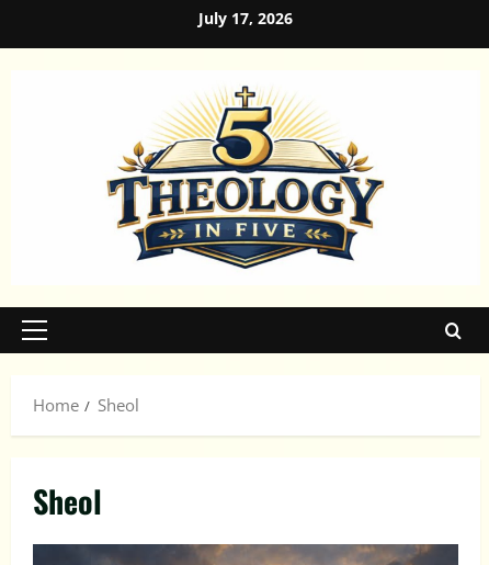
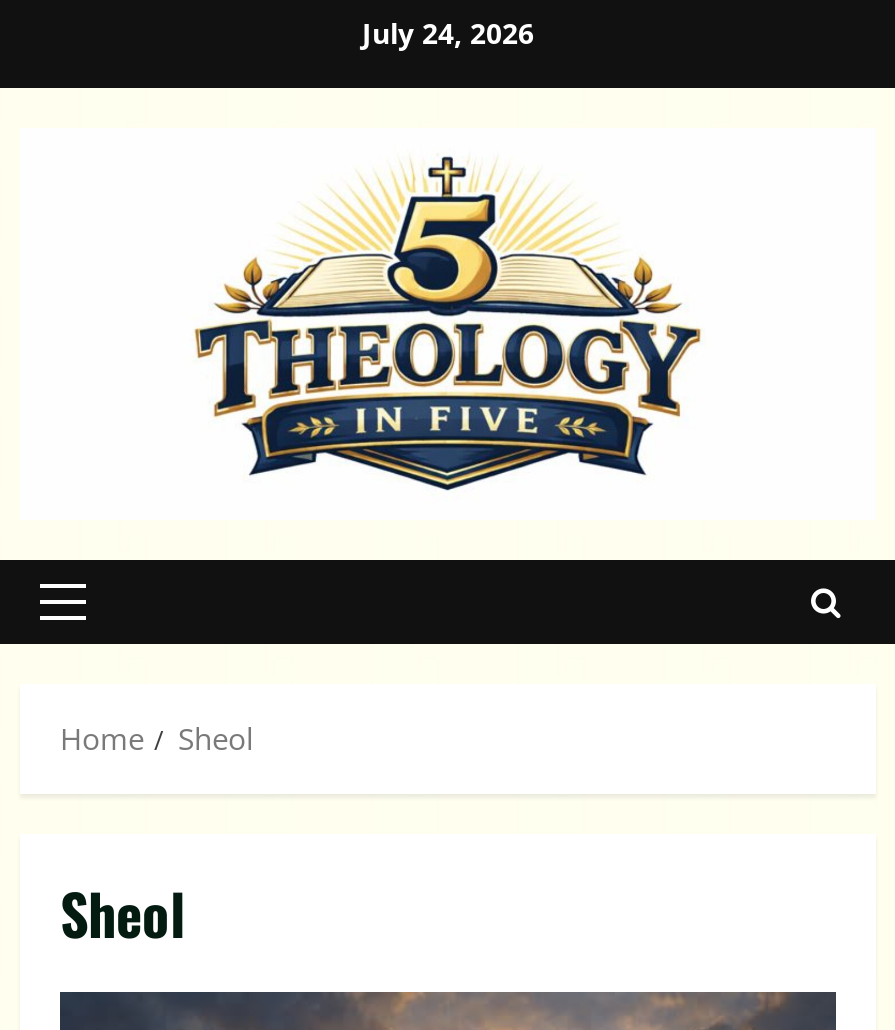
- July 17, 2026
+ July 24, 2026
